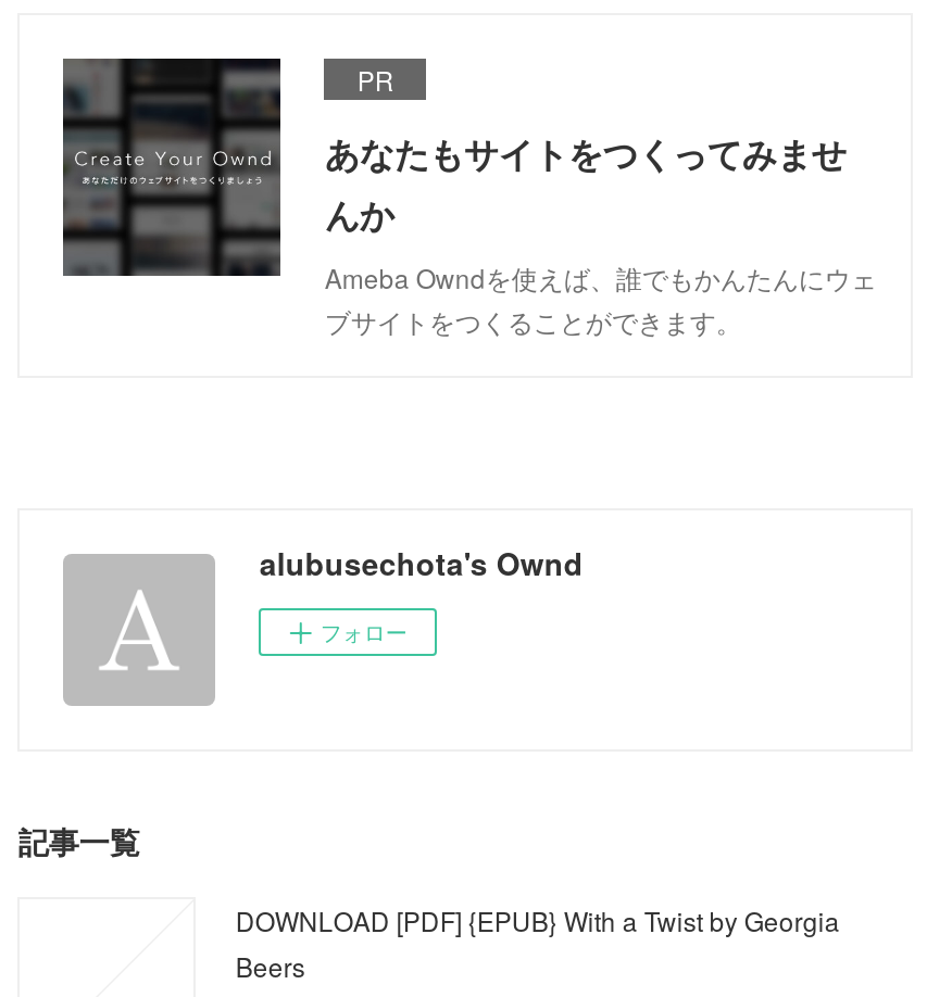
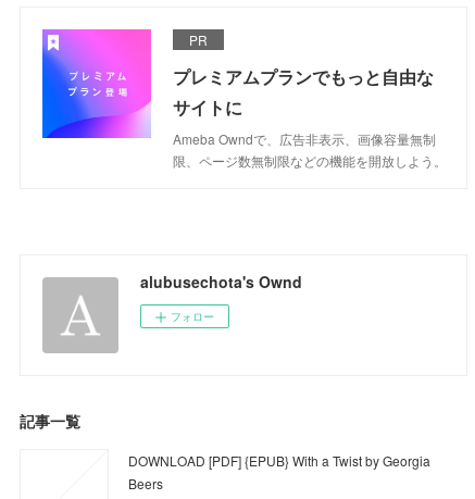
- [image]
- あなたもサイトをつくってみませ
- んか
- Ameba Owndを使えば、誰でもかんたんにウェ
- ブサイトをつくることができます。
+ [image]
+ プレミアムプランでもっと自由な
+ サイトに
+ Ameba Owndで、広告非表示、画像容量無制
+ 限、ページ数無制限などの機能を開放しよう。
